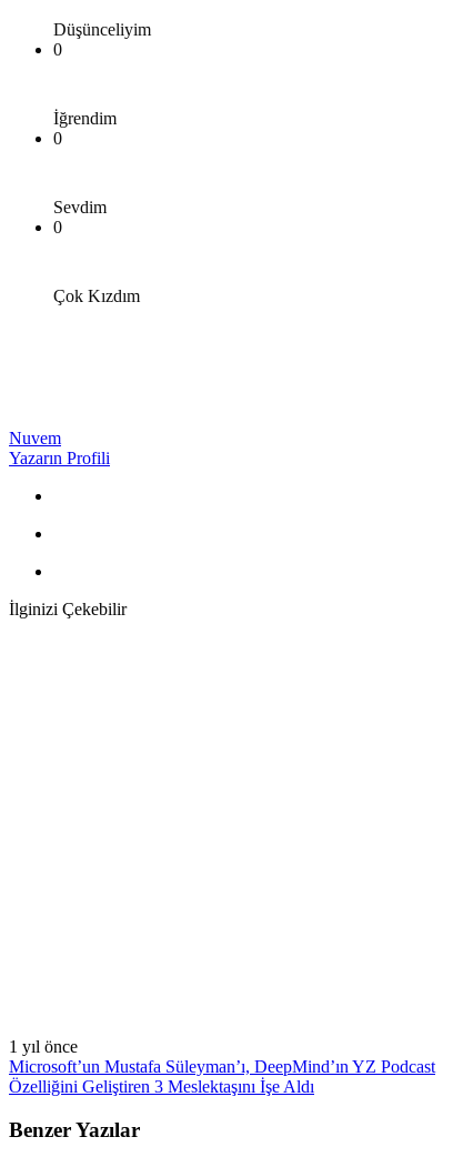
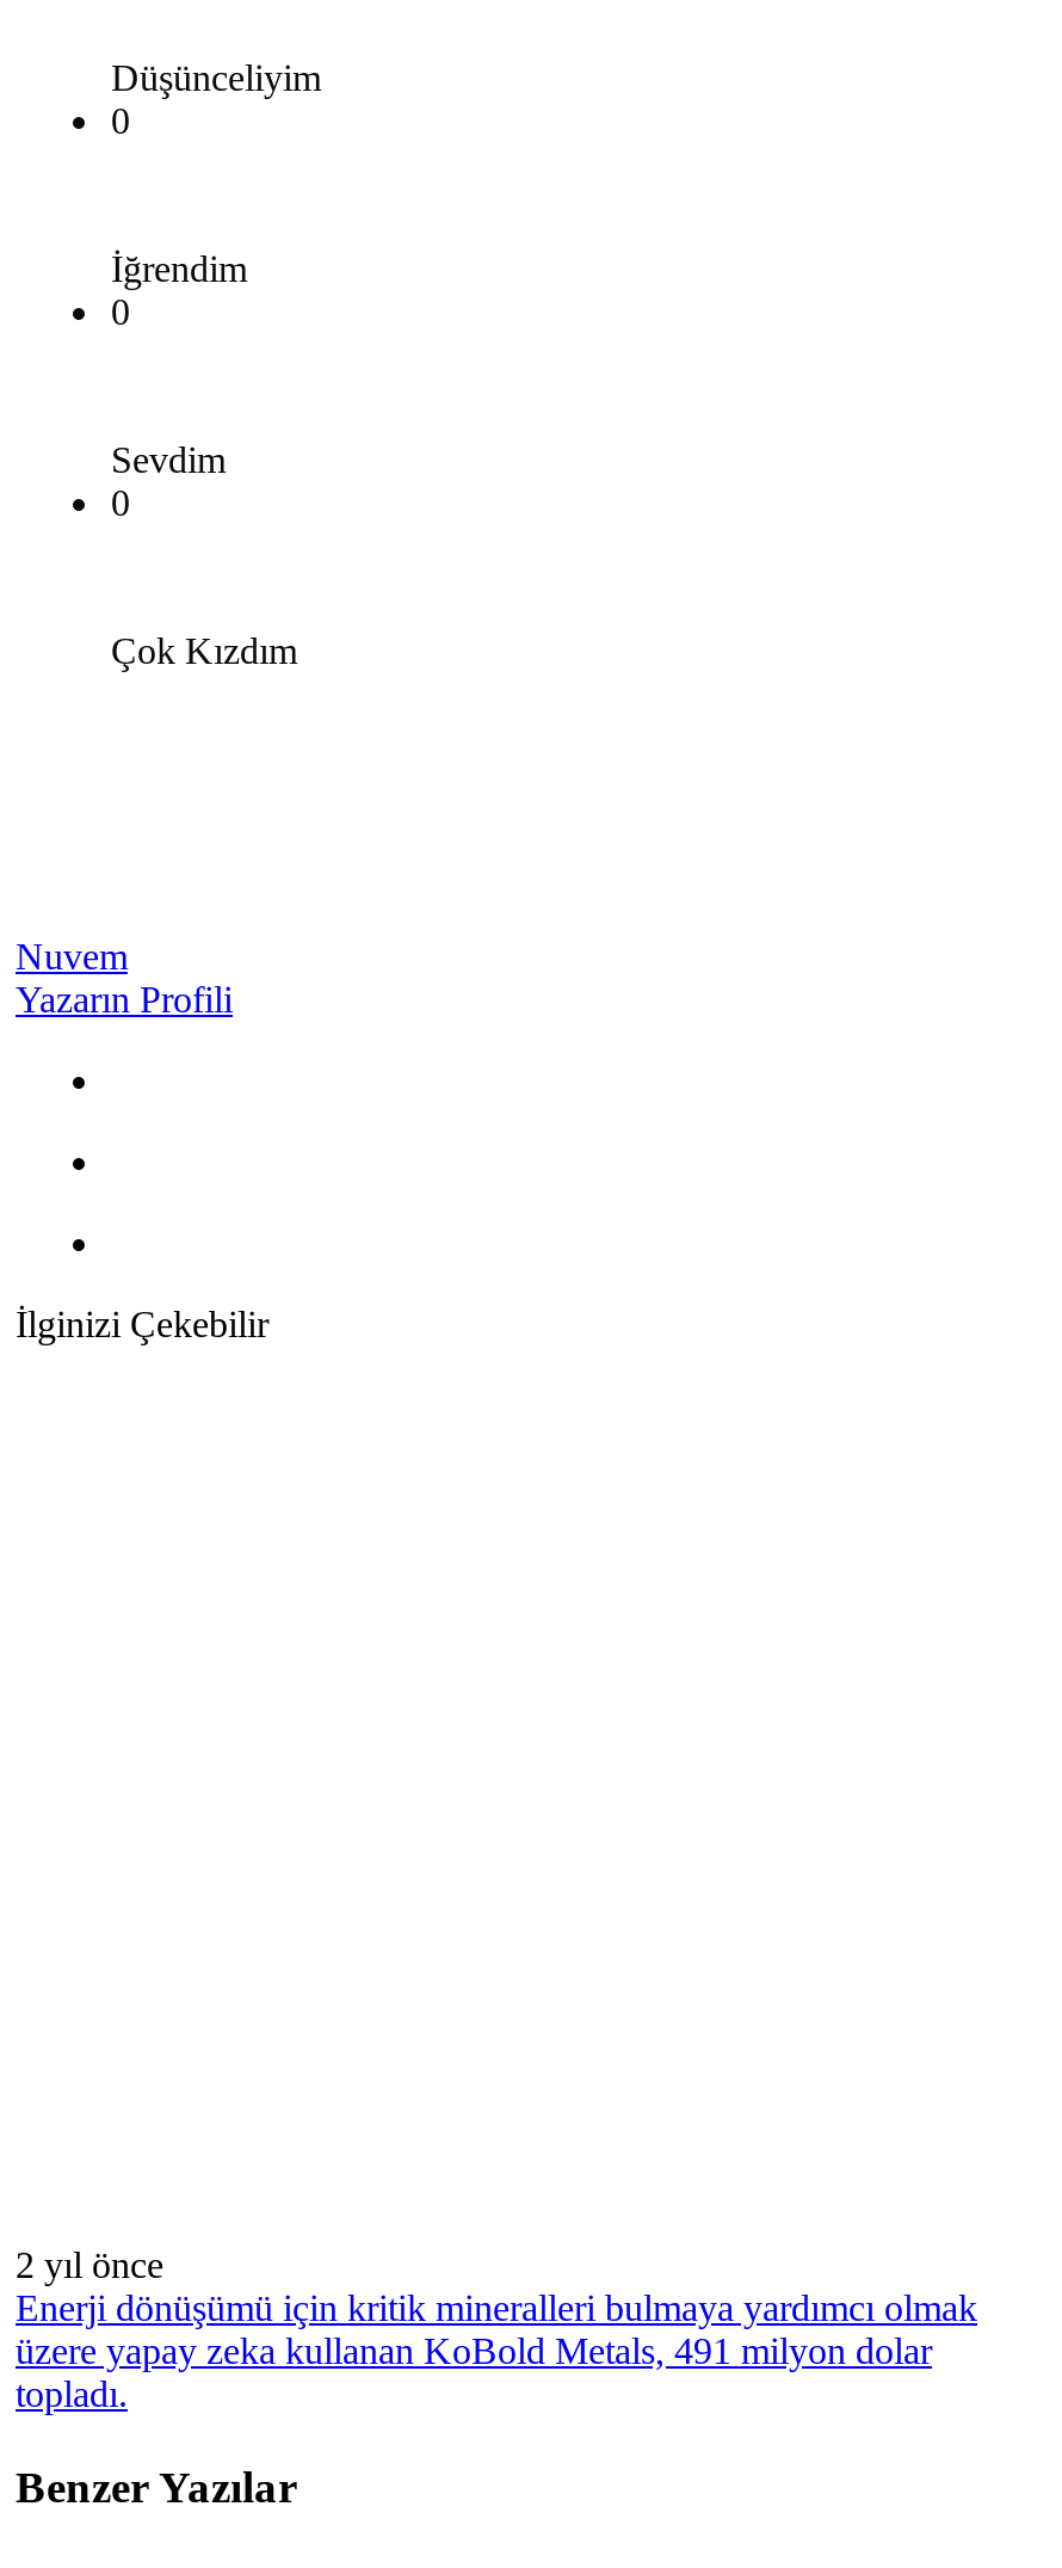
- 1 yıl önce
- Microsoft’un Mustafa Süleyman’ı, DeepMind’ın YZ Podcast
- Özelliğini Geliştiren 3 Meslektaşını İşe Aldı
+ 2 yıl önce
+ Enerji dönüşümü için kritik mineralleri bulmaya yardımcı olmak
+ üzere yapay zeka kullanan KoBold Metals, 491 milyon dolar
+ topladı.
